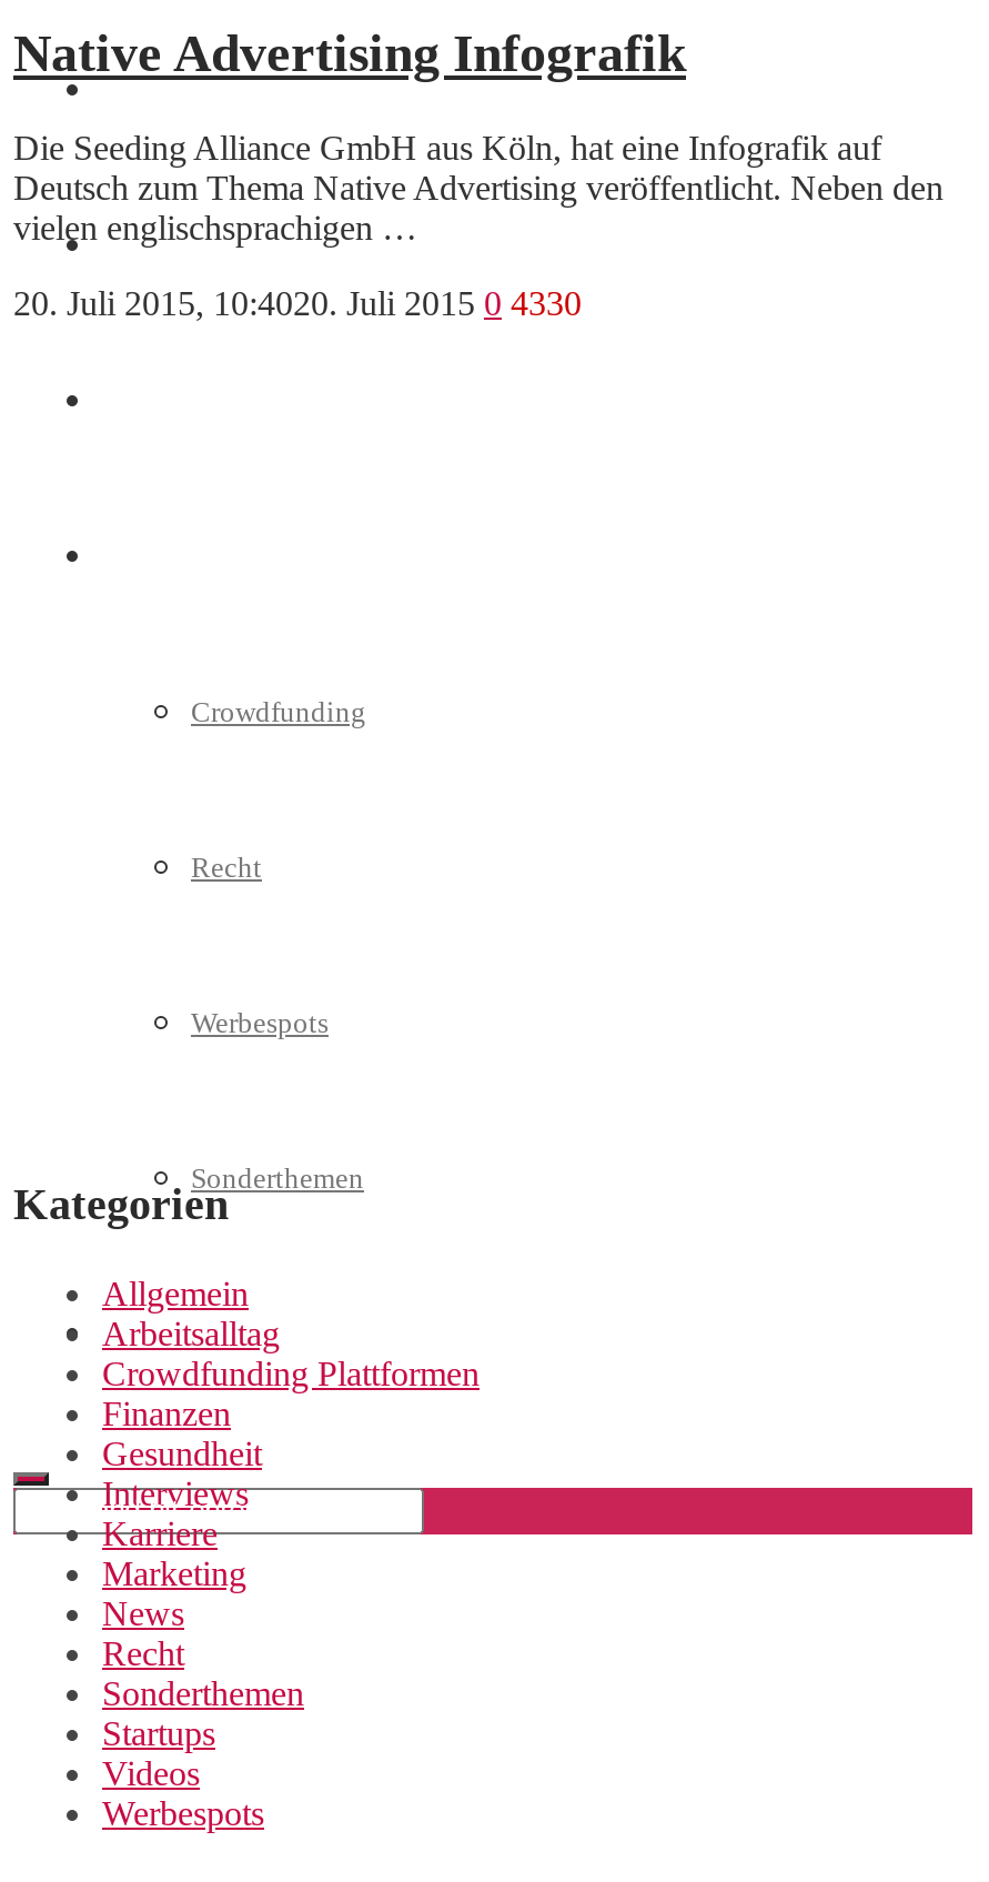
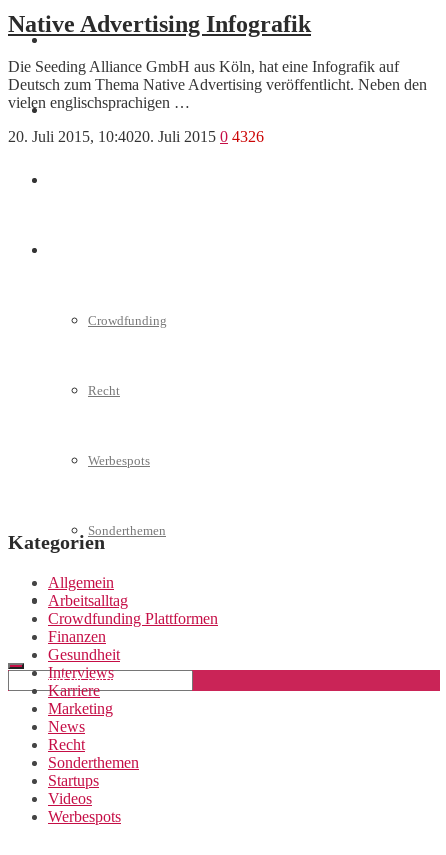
- 20. Juli 2015, 10:4020. Juli 2015 0 4330
+ 20. Juli 2015, 10:4020. Juli 2015 0 4326
